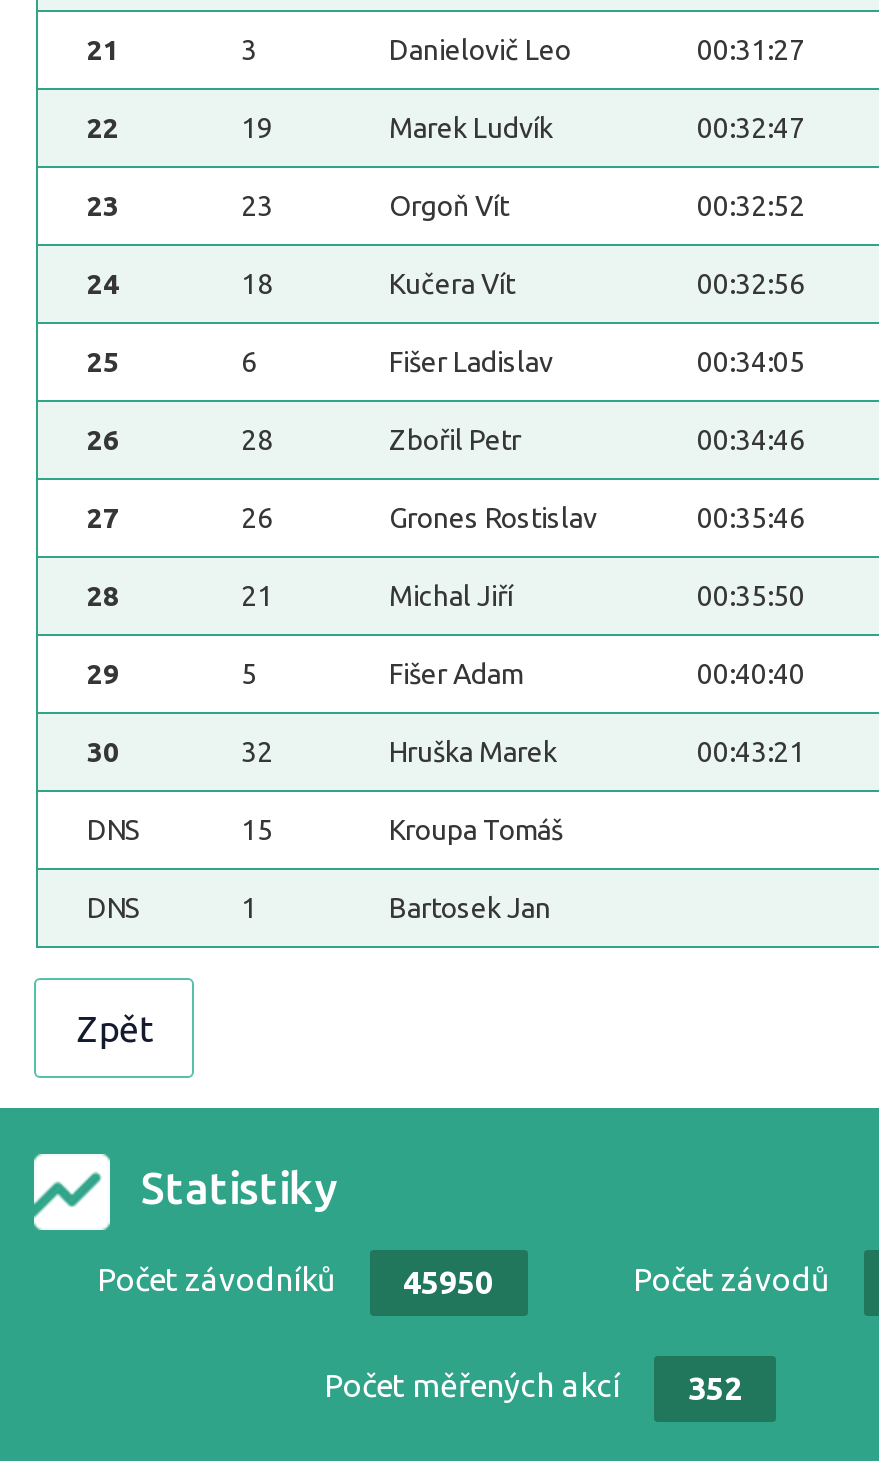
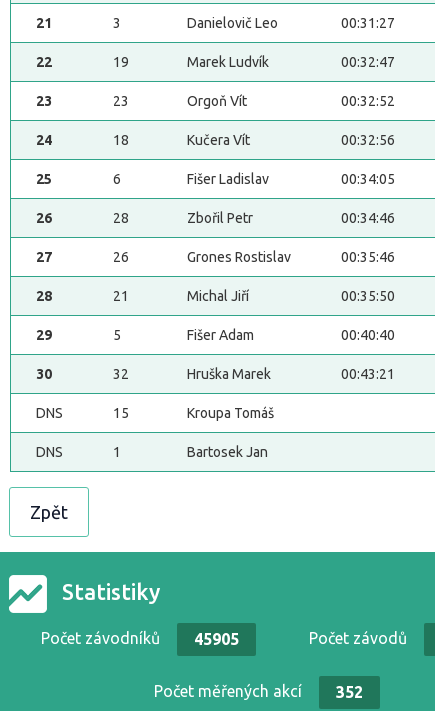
- Počet závodníků 45950
+ Počet závodníků 45905
